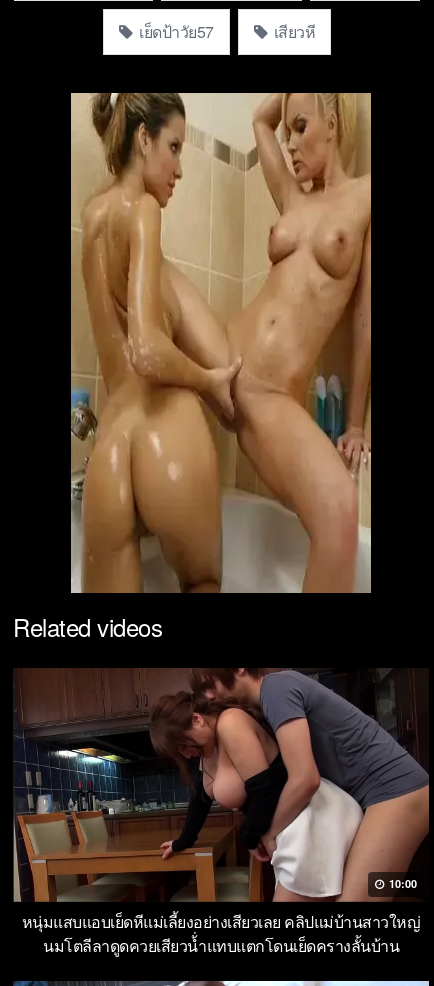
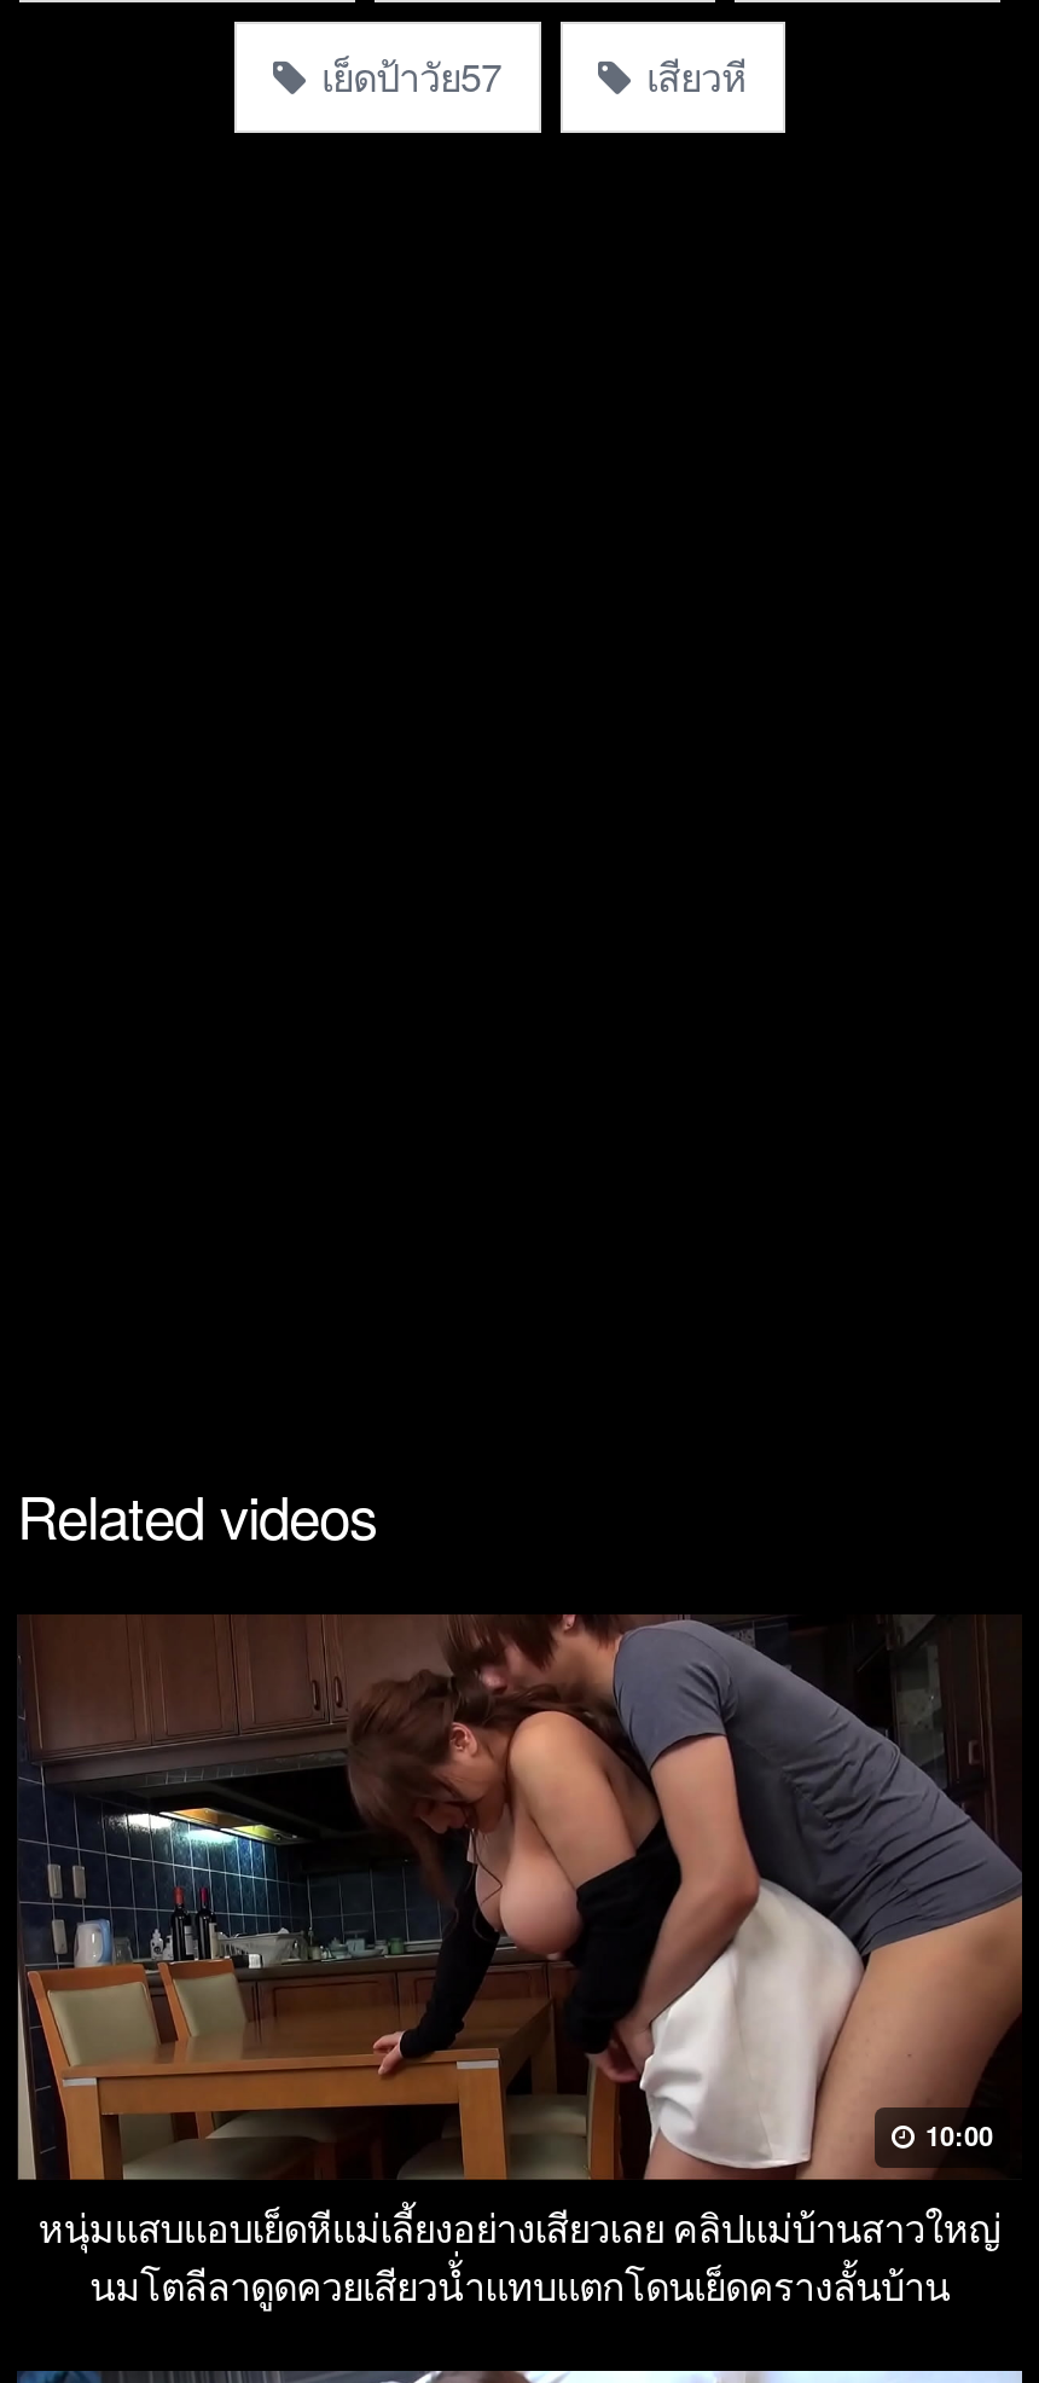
- [image]
